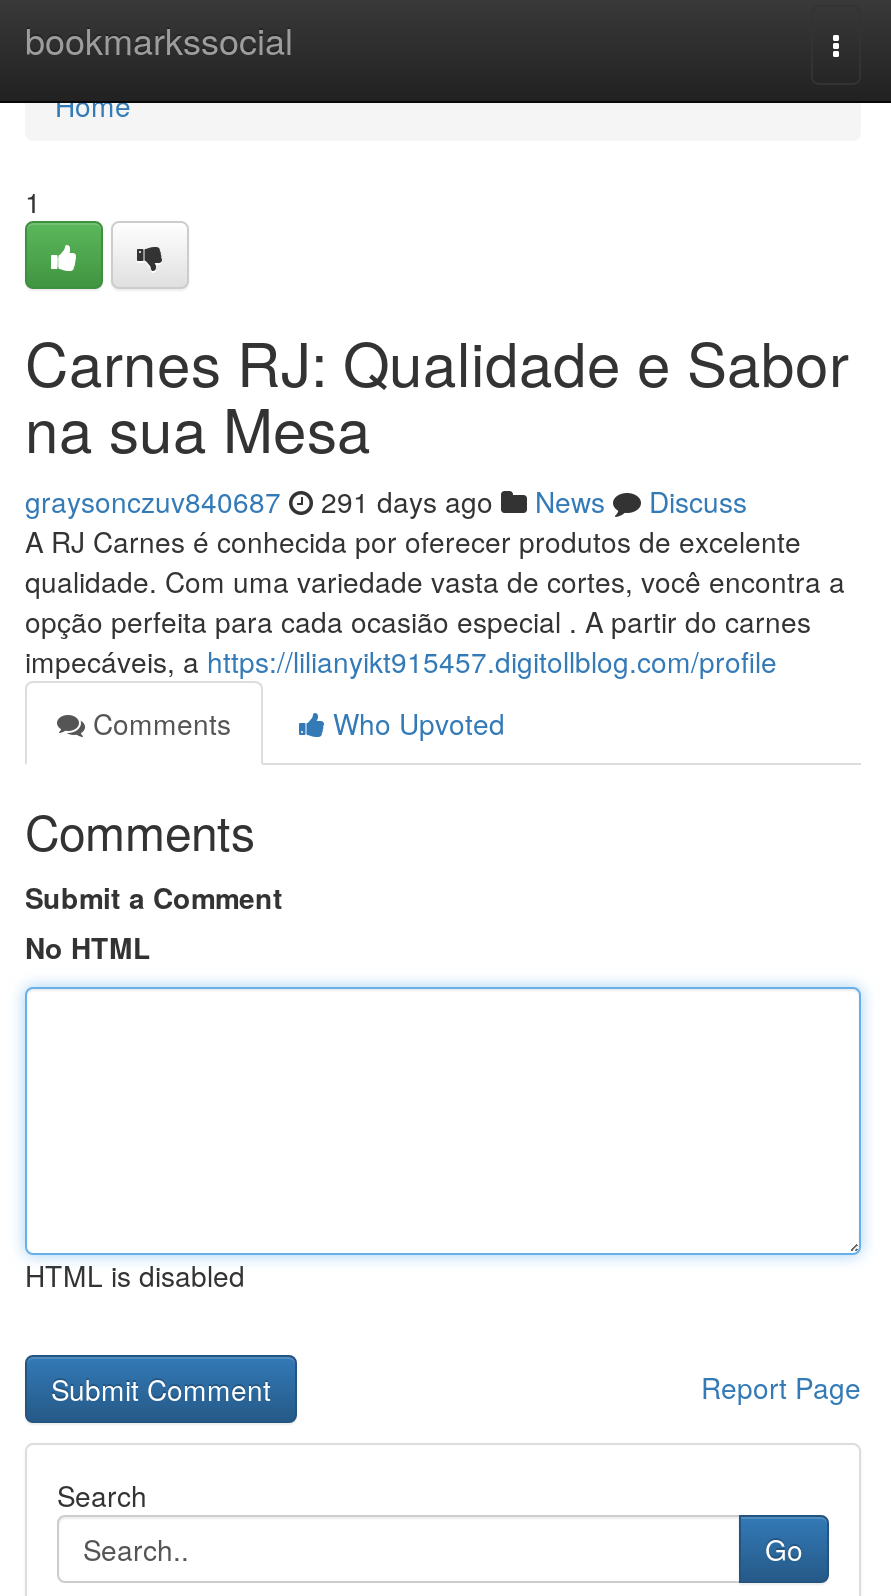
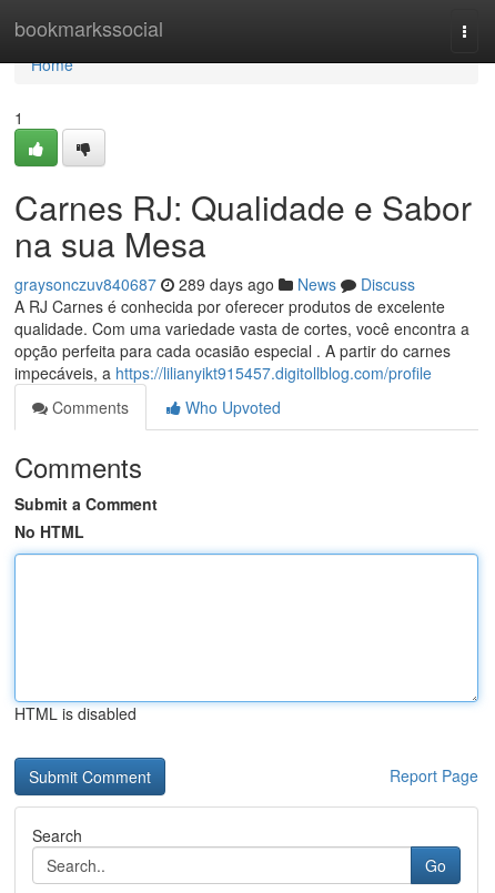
- graysonczuv840687 291 days ago News Discuss
+ graysonczuv840687 289 days ago News Discuss
